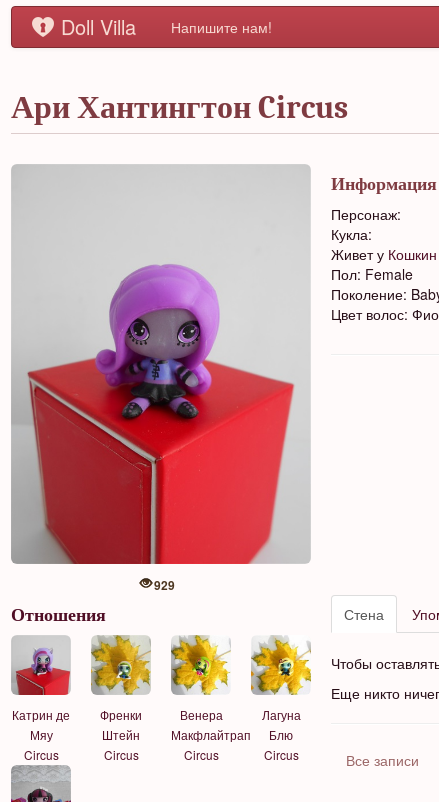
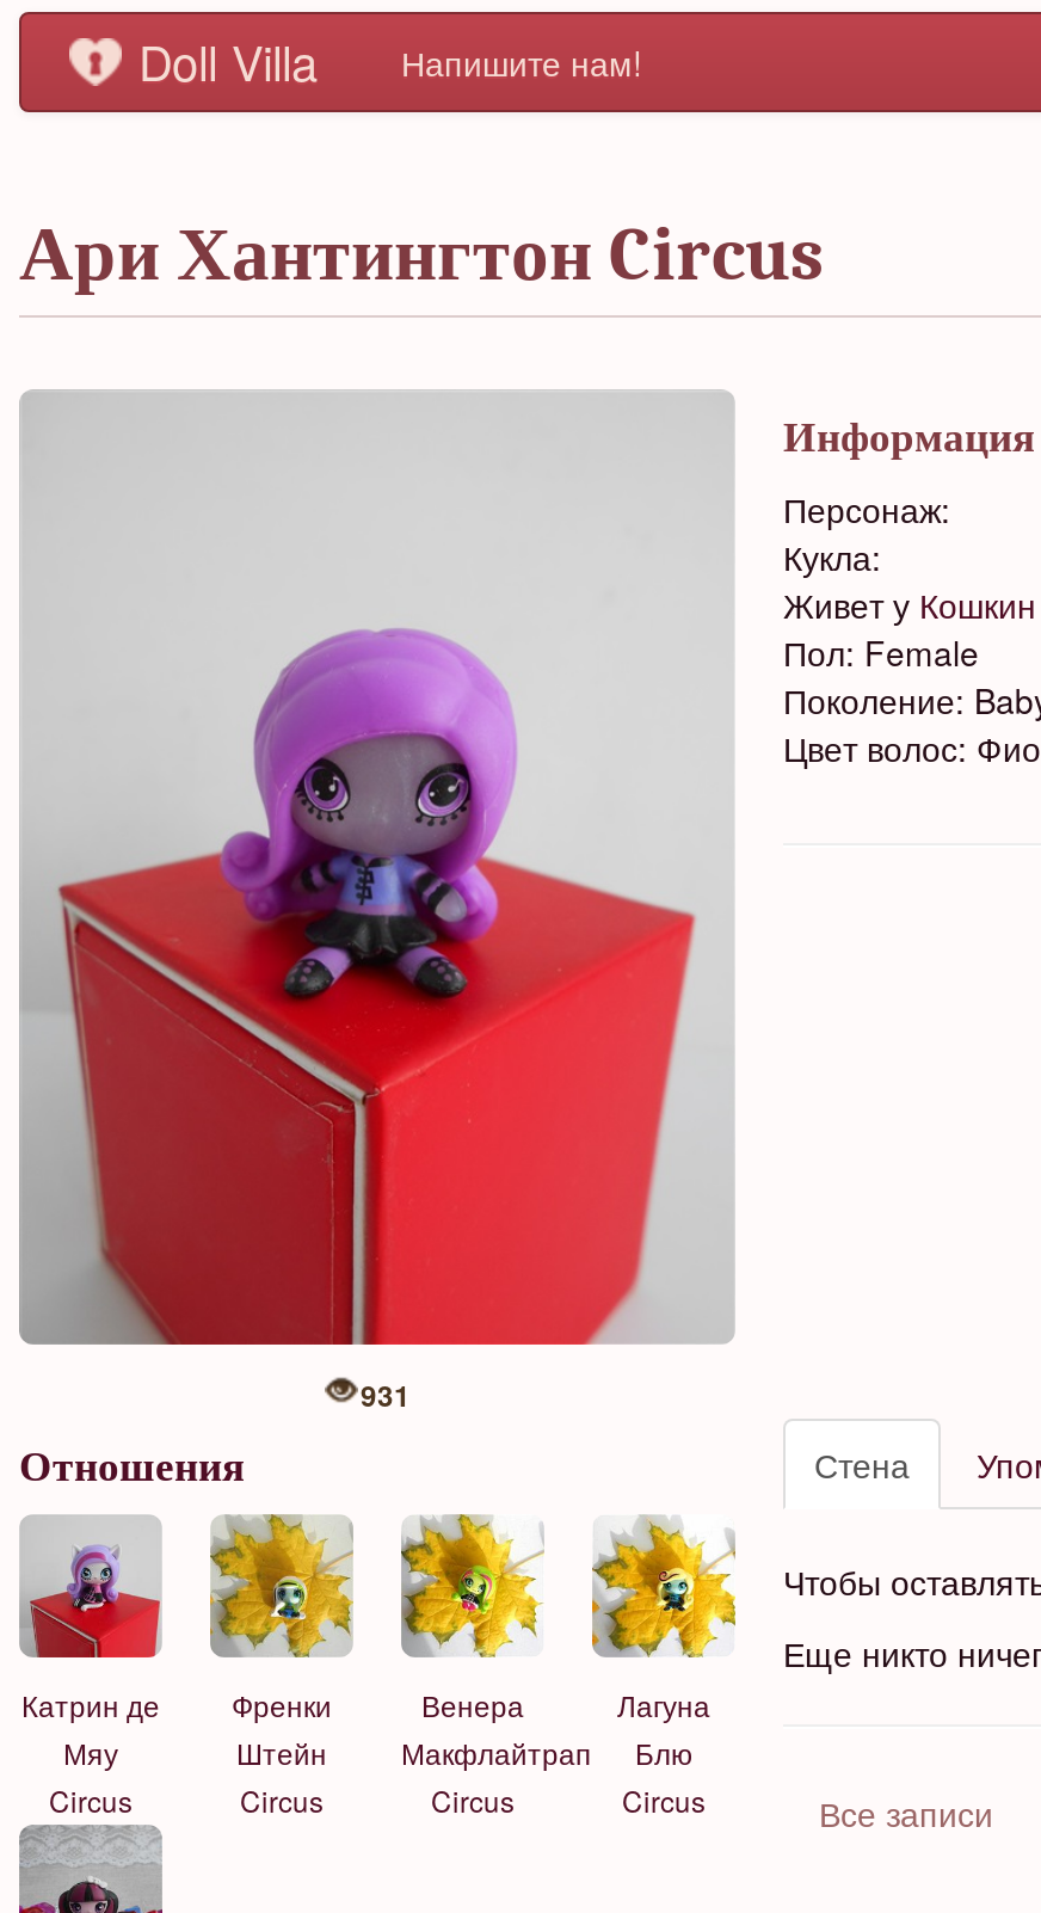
- 929
+ 931
